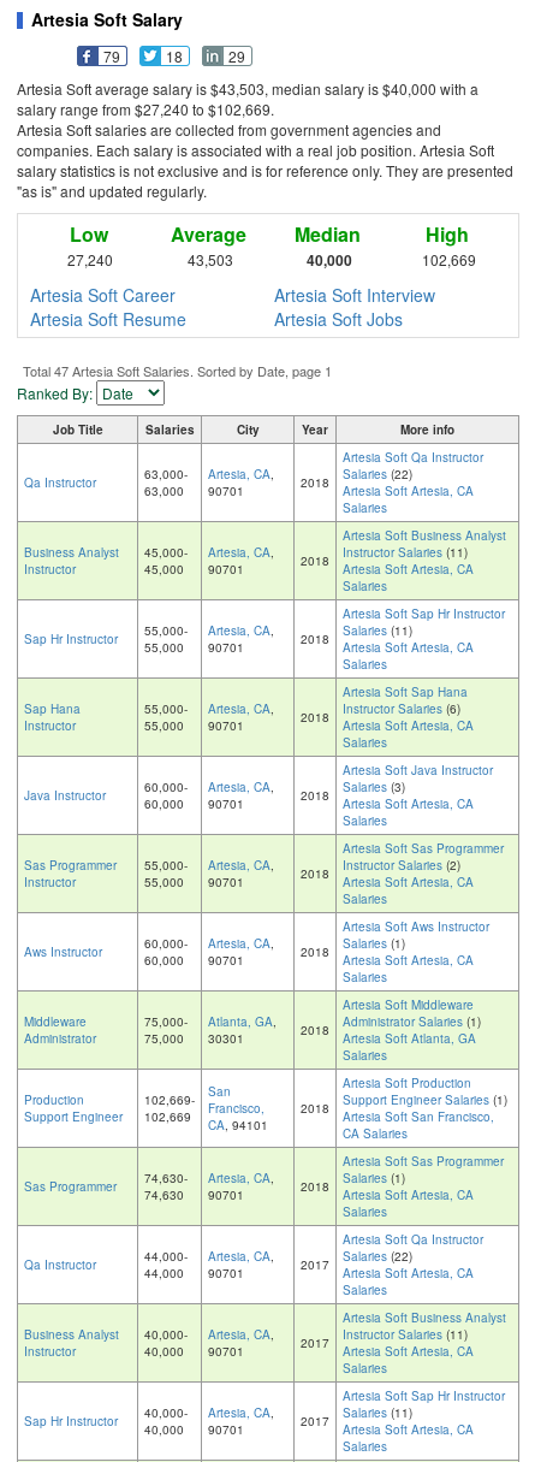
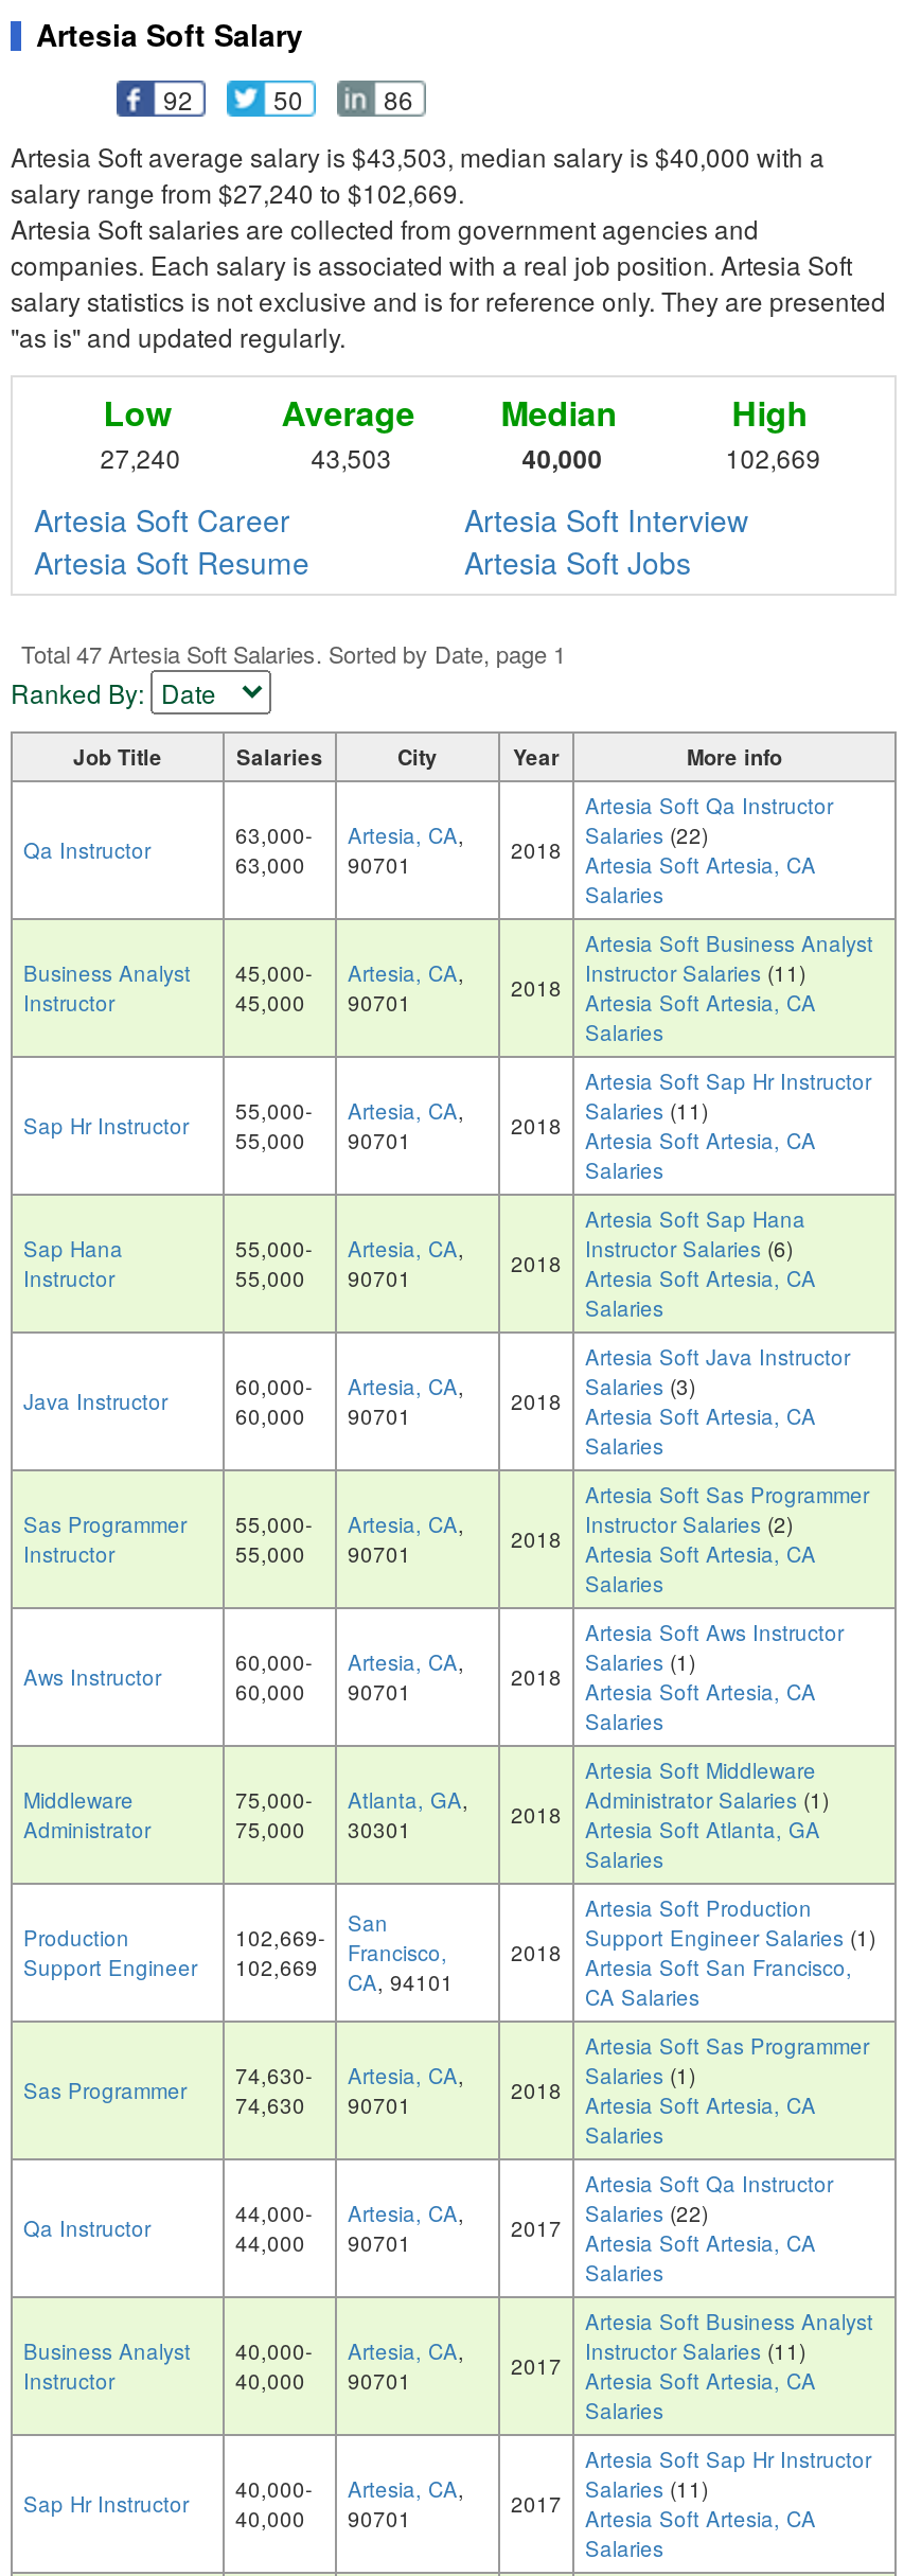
- 79
+ 92

- 18
+ 50

- 29
+ 86
